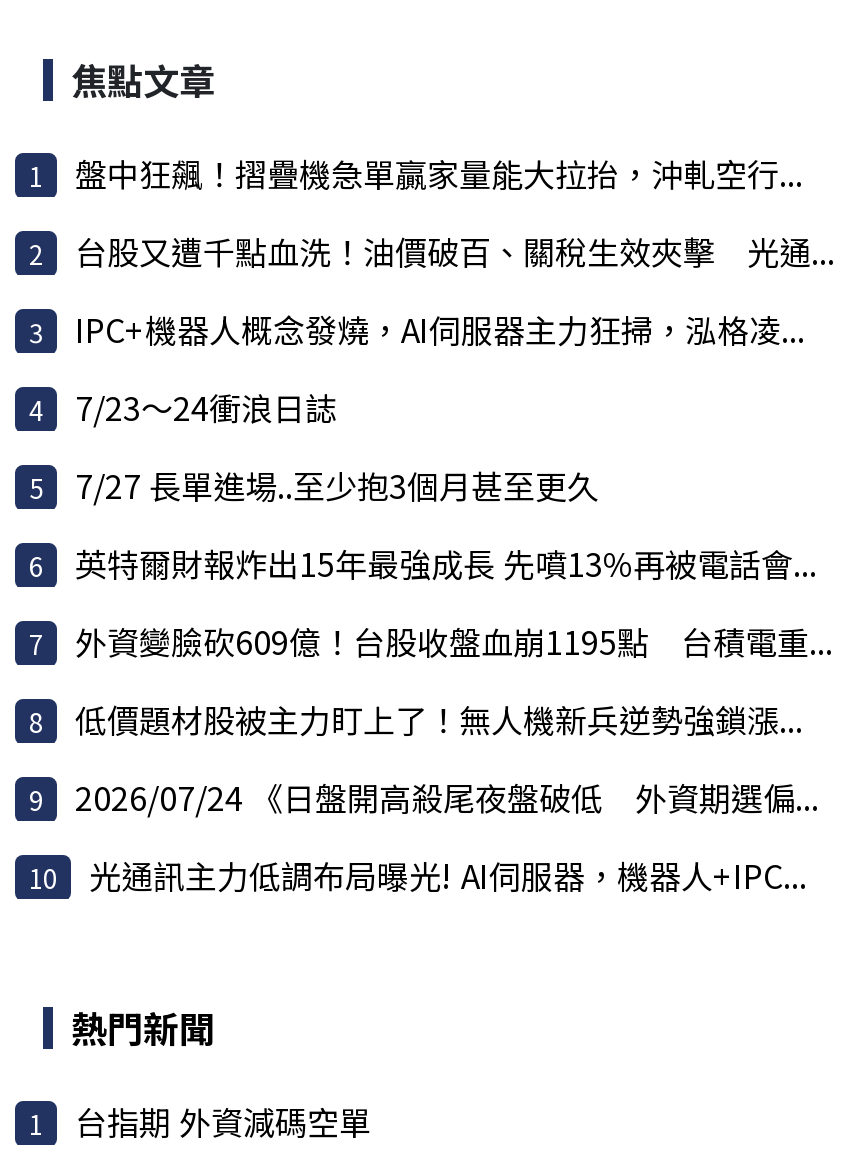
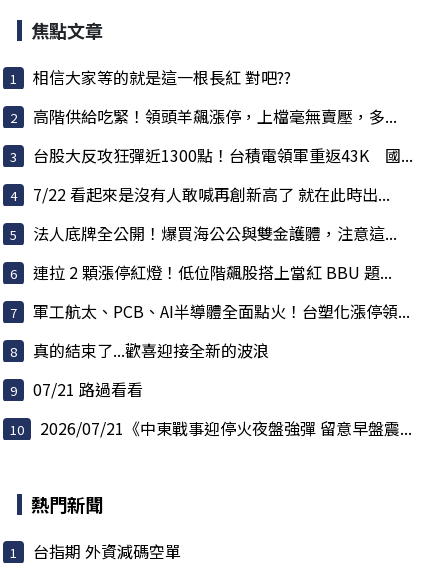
- 盤中狂飆！摺疊機急單贏家量能大拉抬，沖軋空行...
+ 相信大家等的就是這一根長紅 對吧??

- 台股又遭千點血洗！油價破百、關稅生效夾擊 光通...
+ 高階供給吃緊！領頭羊飆漲停，上檔毫無賣壓，多...

- IPC+機器人概念發燒，AI伺服器主力狂掃，泓格凌...
+ 台股大反攻狂彈近1300點！台積電領軍重返43K 國...

- 7/23～24衝浪日誌
+ 7/22 看起來是沒有人敢喊再創新高了 就在此時出...

- 7/27 長單進場..至少抱3個月甚至更久
+ 法人底牌全公開！爆買海公公與雙金護體，注意這...

- 英特爾財報炸出15年最強成長 先噴13%再被電話會...
+ 連拉 2 顆漲停紅燈！低位階飆股搭上當紅 BBU 題...

- 外資變臉砍609億！台股收盤血崩1195點 台積電重...
+ 軍工航太、PCB、AI半導體全面點火！台塑化漲停領...

- 低價題材股被主力盯上了！無人機新兵逆勢強鎖漲...
+ 真的結束了...歡喜迎接全新的波浪

- 2026/07/24 《日盤開高殺尾夜盤破低 外資期選偏...
+ 07/21 路過看看

- 光通訊主力低調布局曝光! AI伺服器，機器人+IPC...
+ 2026/07/21《中東戰事迎停火夜盤強彈 留意早盤震...
